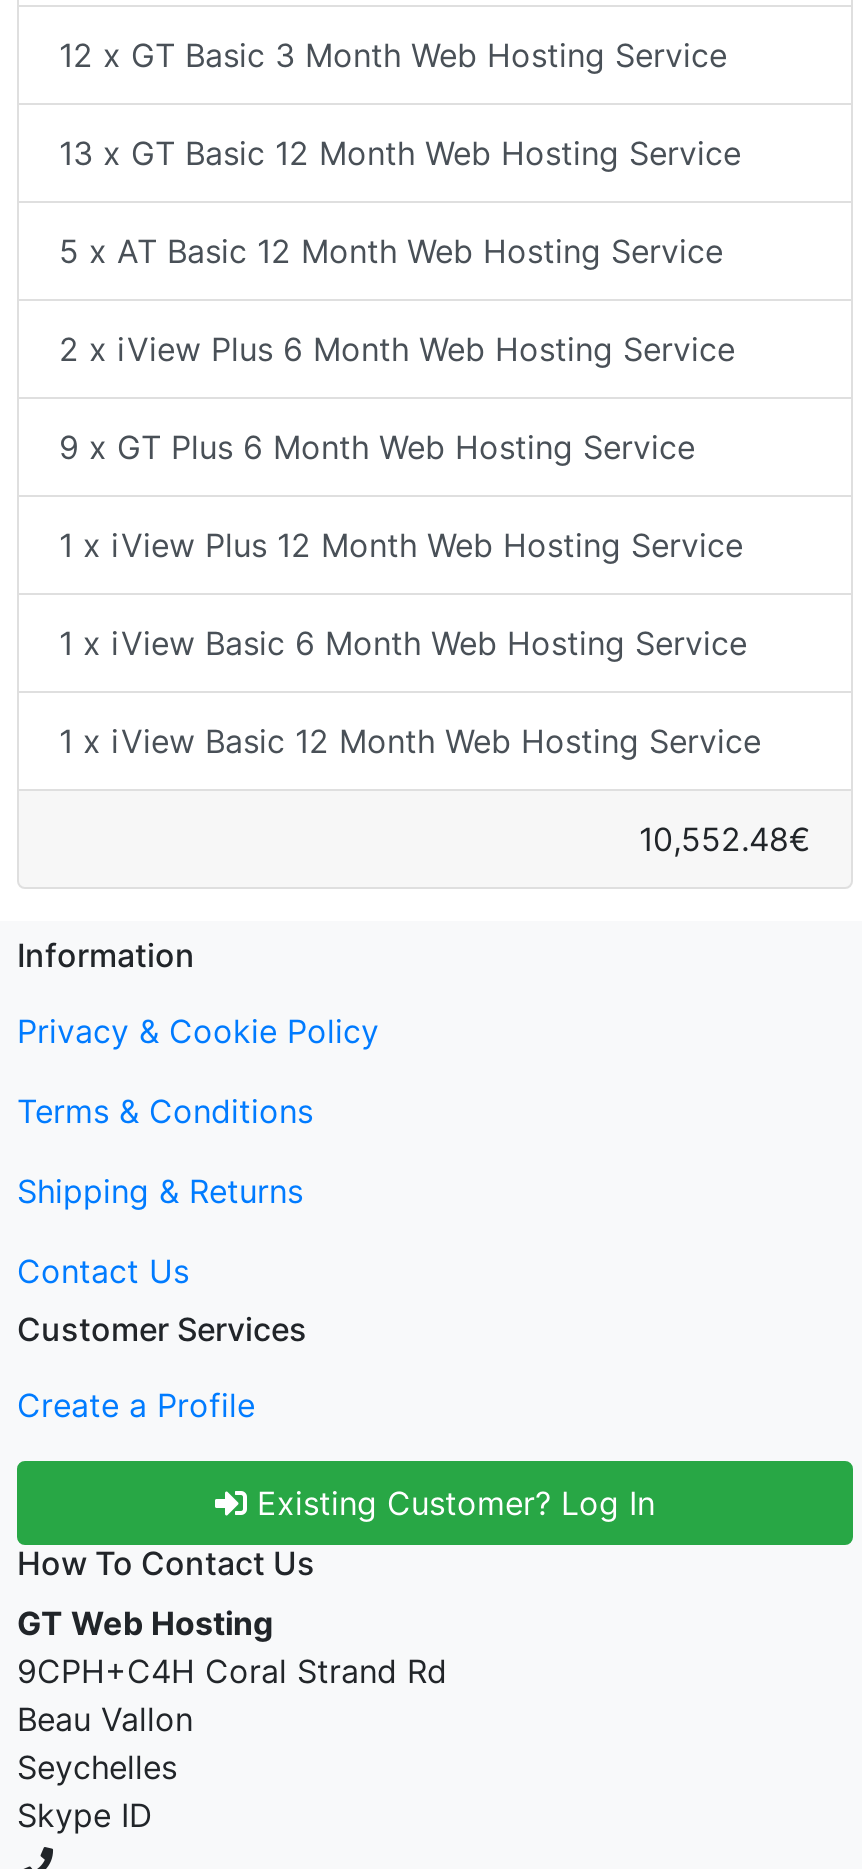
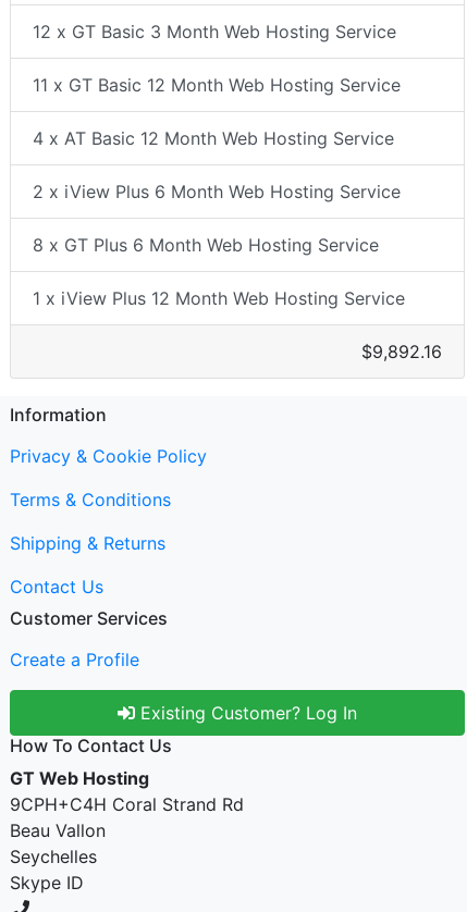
- 13 x GT Basic 12 Month Web Hosting Service
+ 11 x GT Basic 12 Month Web Hosting Service

- 5 x AT Basic 12 Month Web Hosting Service
+ 4 x AT Basic 12 Month Web Hosting Service

- 9 x GT Plus 6 Month Web Hosting Service
+ 8 x GT Plus 6 Month Web Hosting Service

- 1 x iView Basic 6 Month Web Hosting Service
- 1 x iView Basic 12 Month Web Hosting Service
- 10,552.48€
+ $9,892.16
